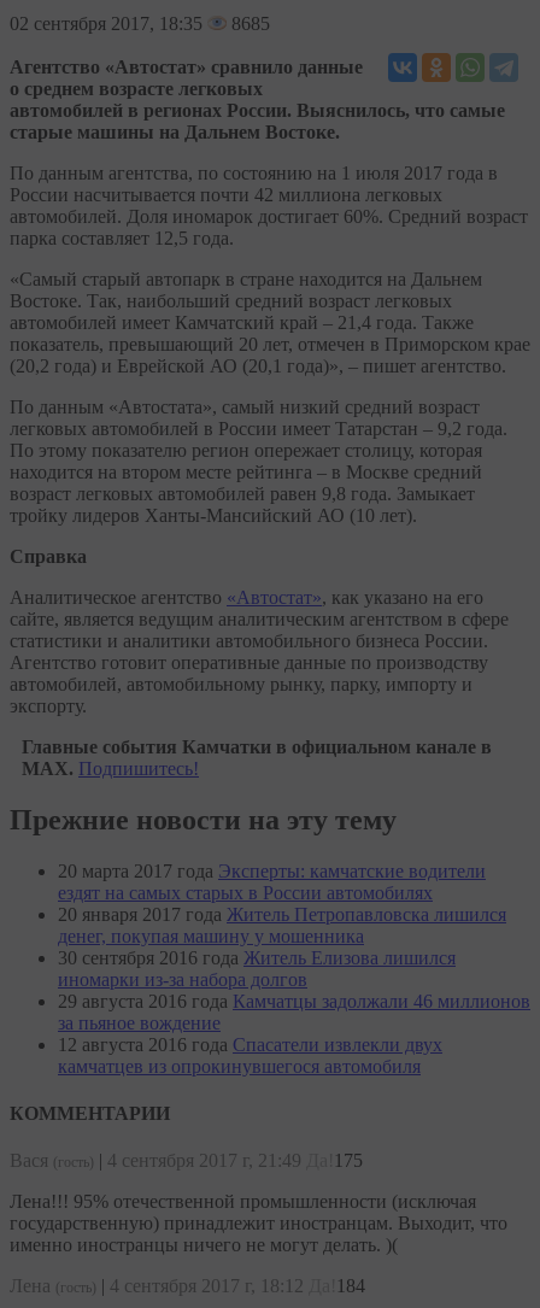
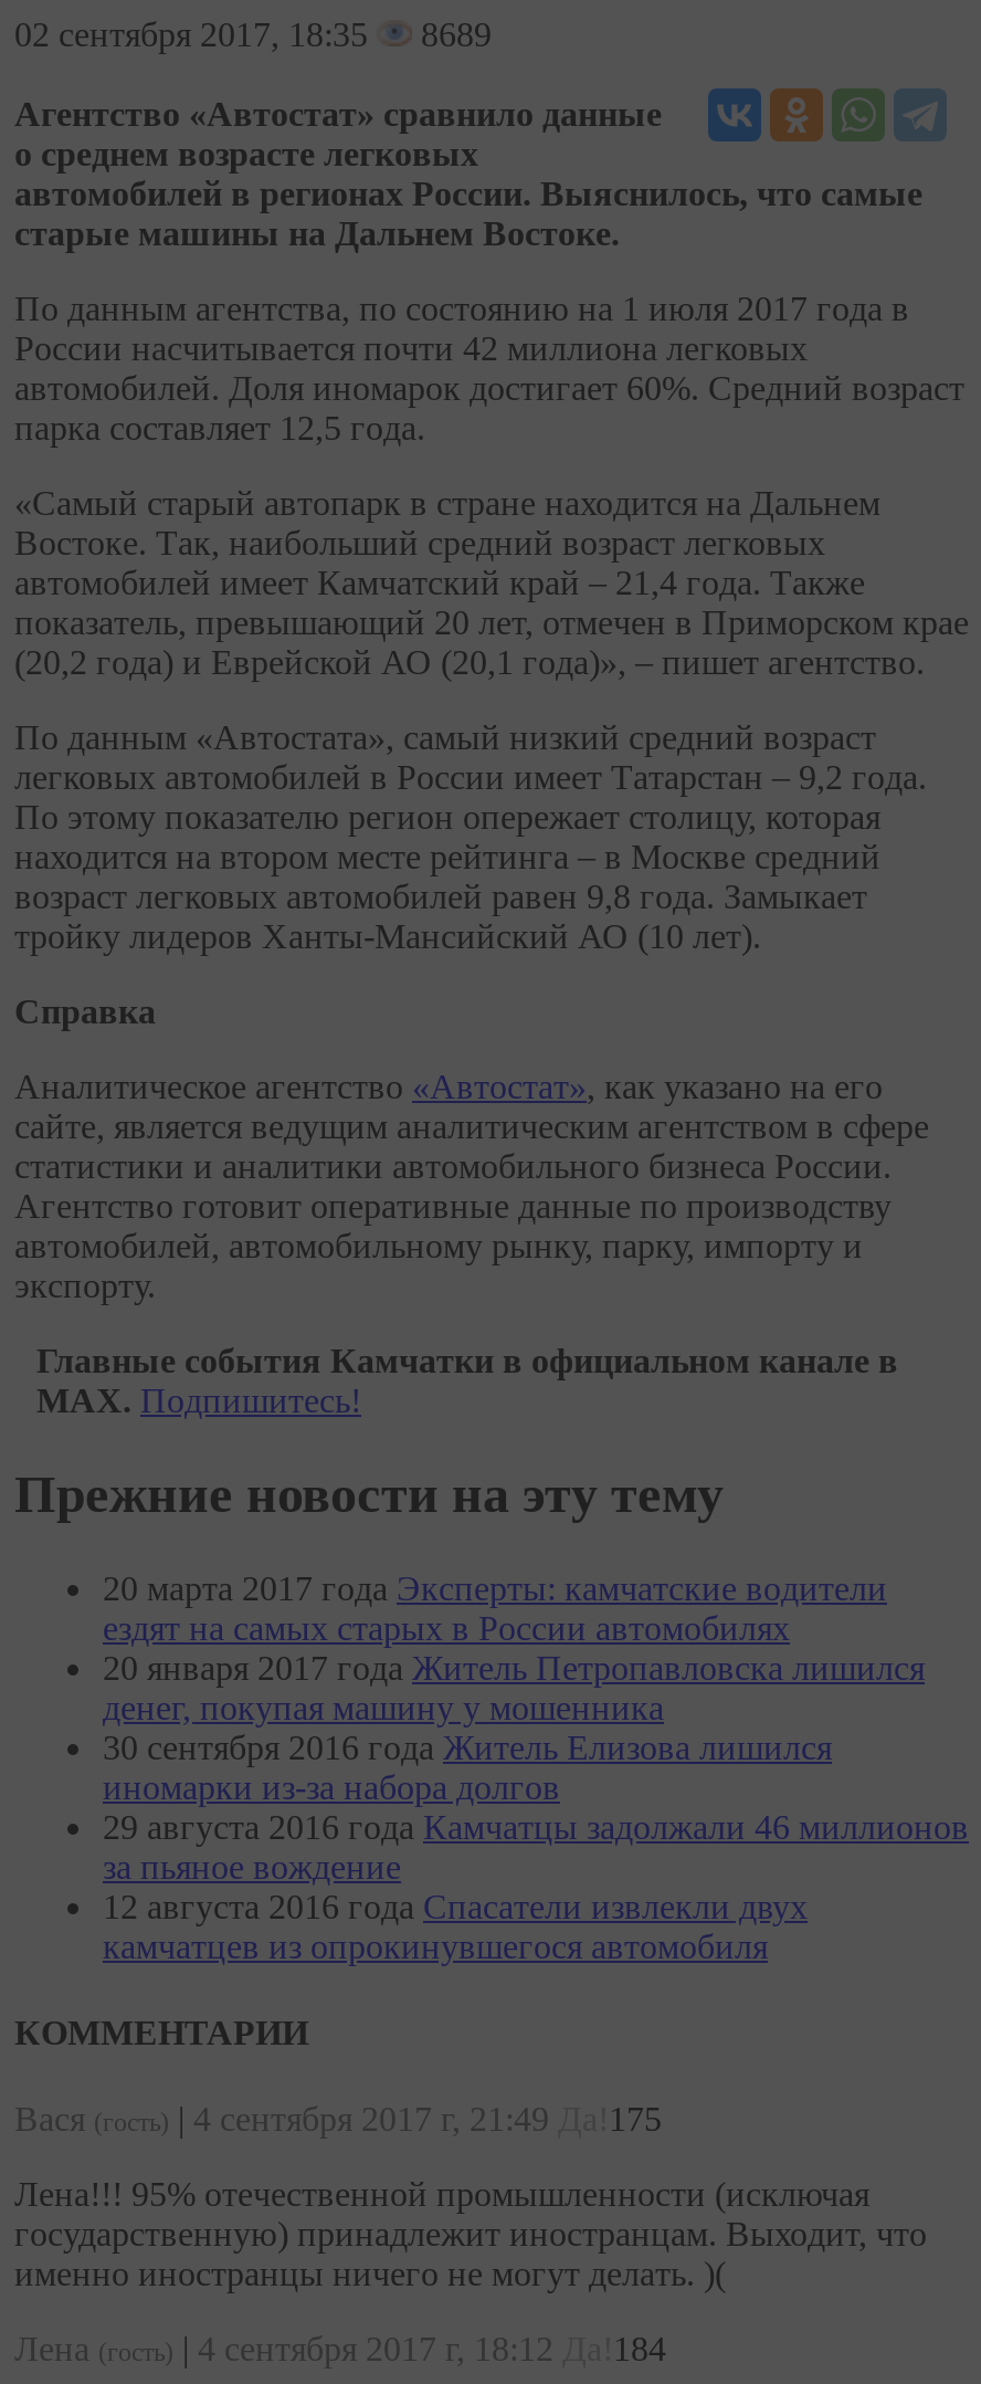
- 02 сентября 2017, 18:35 8685
+ 02 сентября 2017, 18:35 8689
